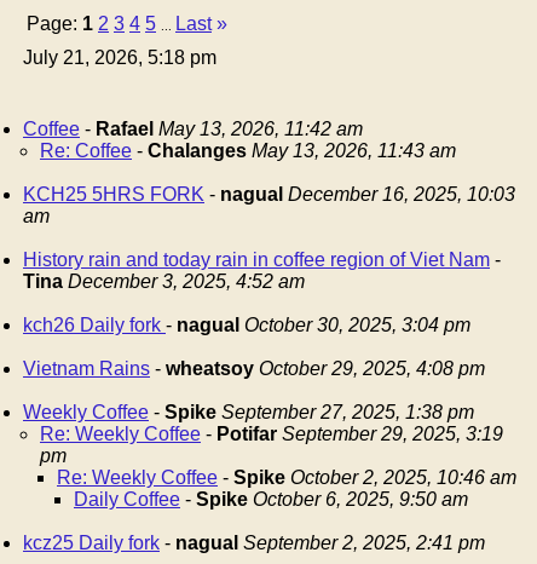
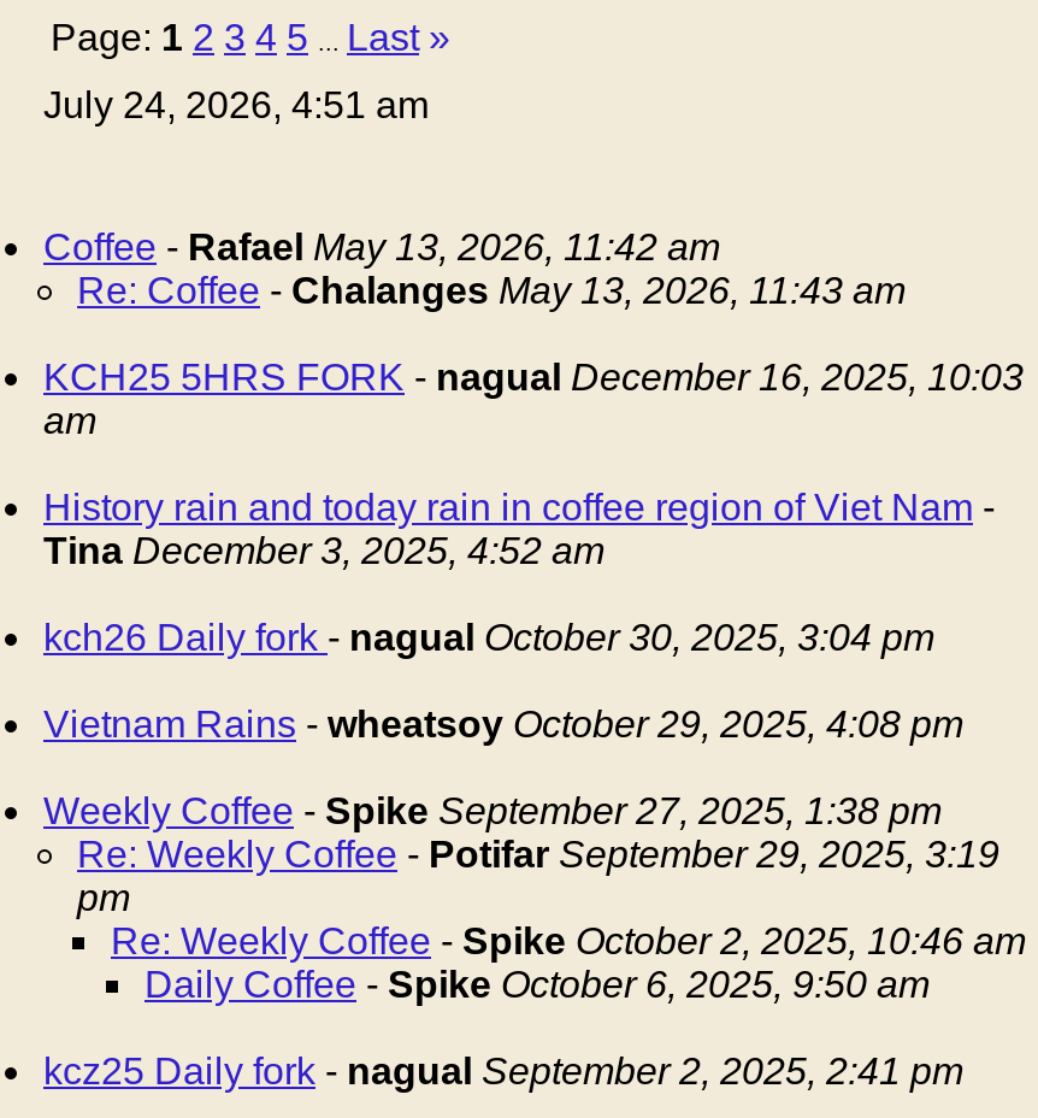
- July 21, 2026, 5:18 pm
+ July 24, 2026, 4:51 am
